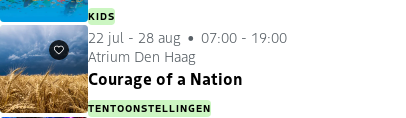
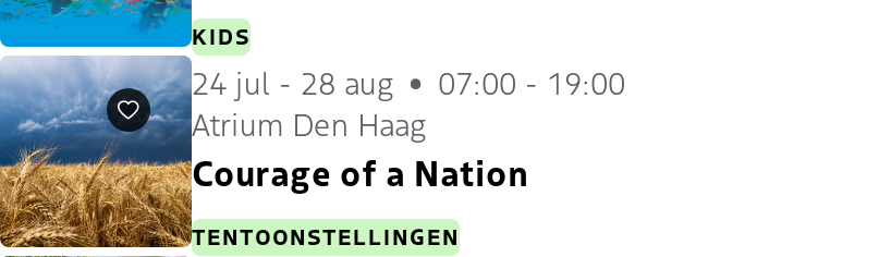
- 22 jul - 28 aug 07:00 - 19:00
+ 24 jul - 28 aug 07:00 - 19:00
